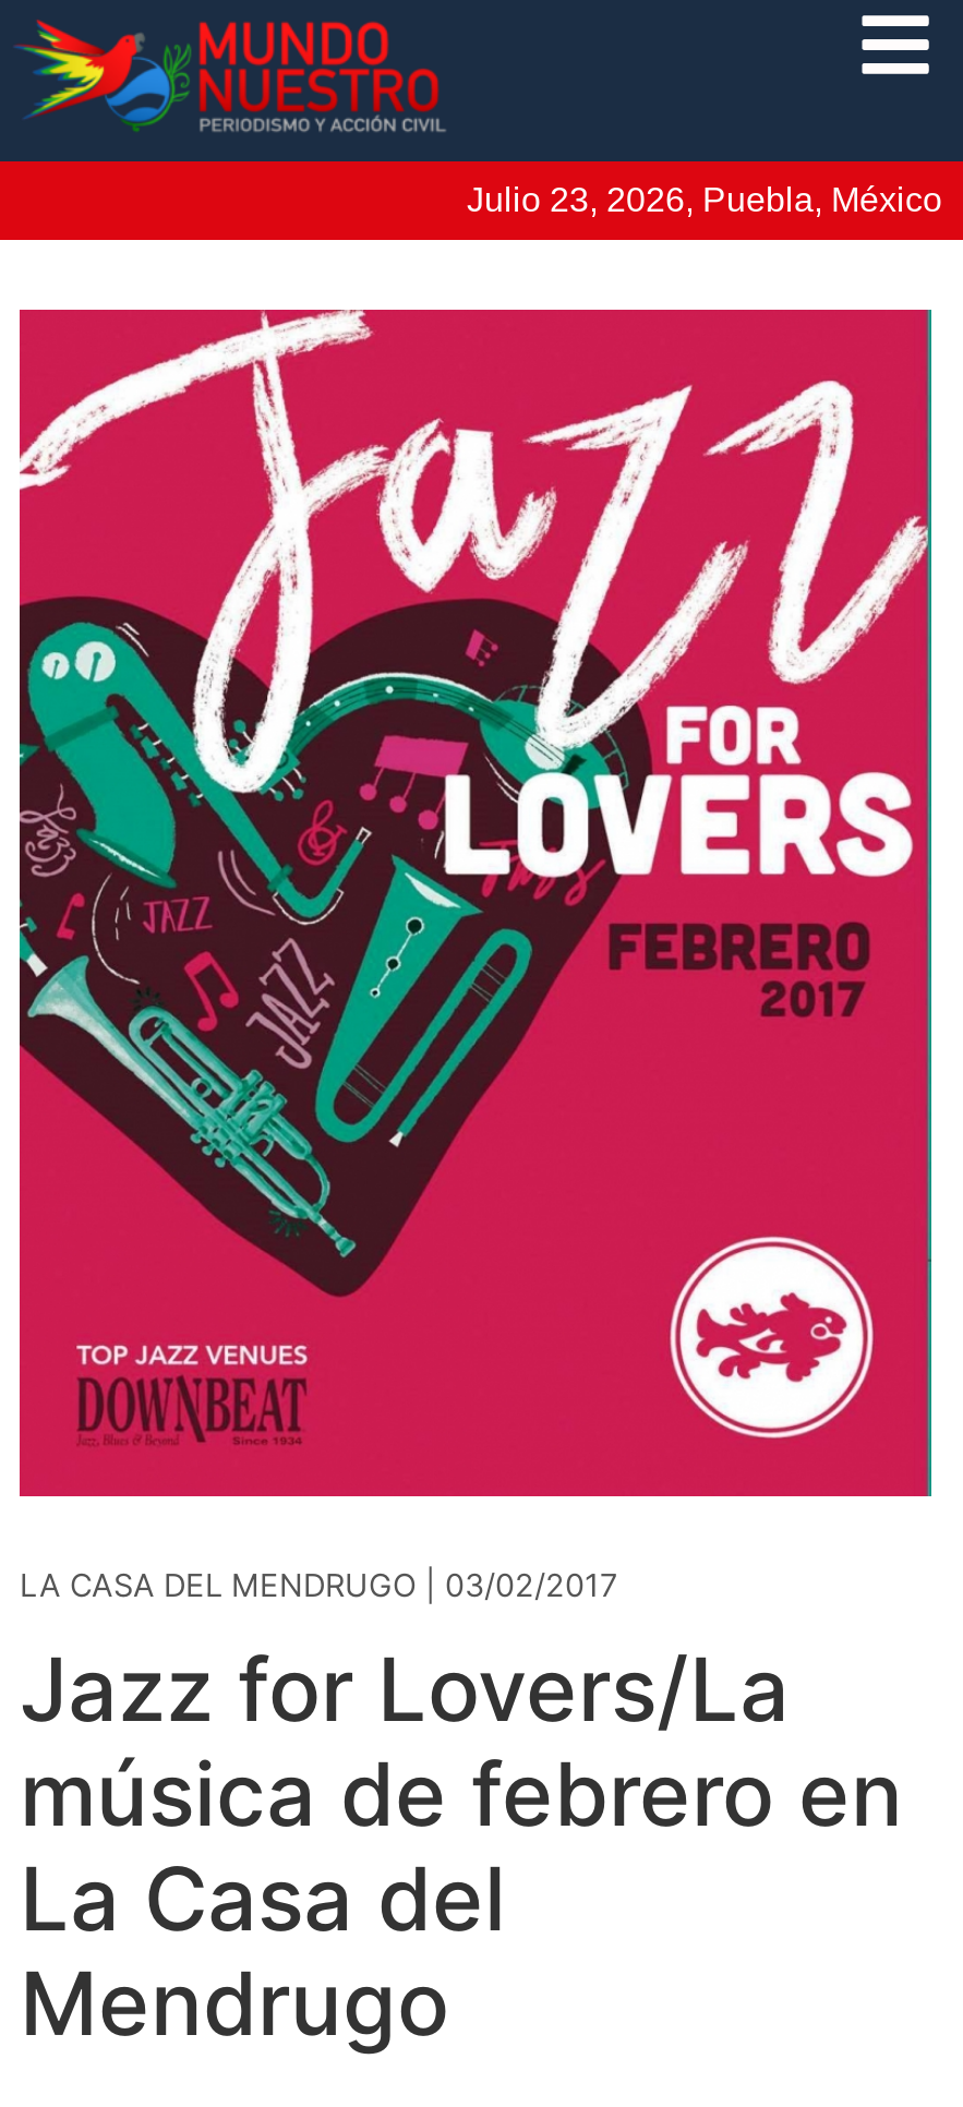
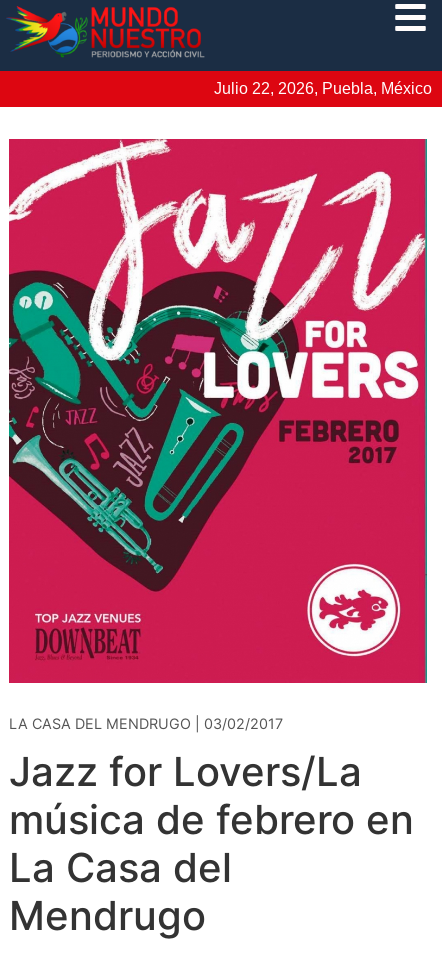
- Julio 23, 2026, Puebla, México
+ Julio 22, 2026, Puebla, México
